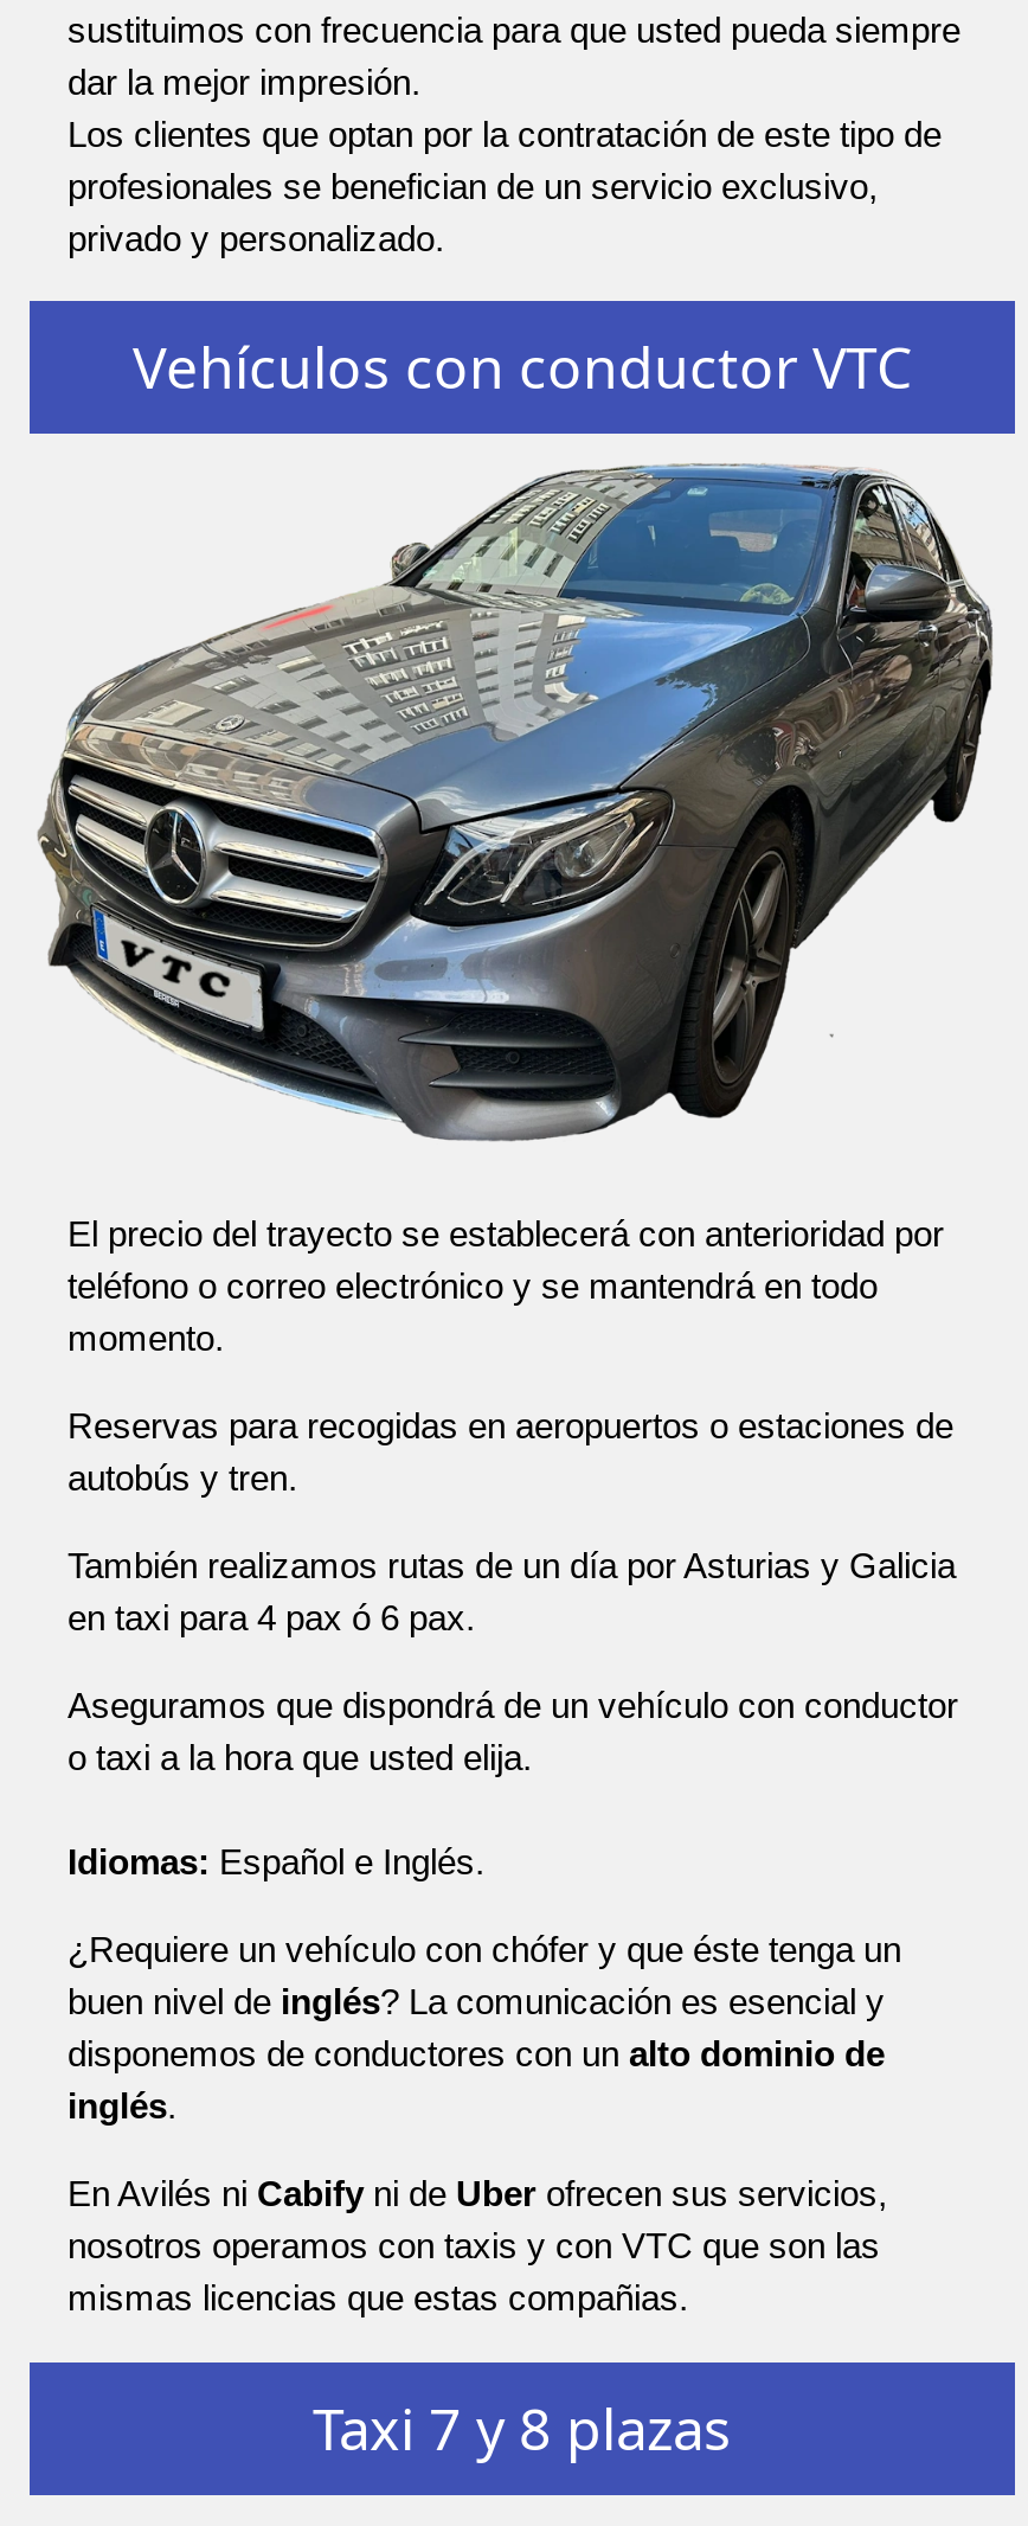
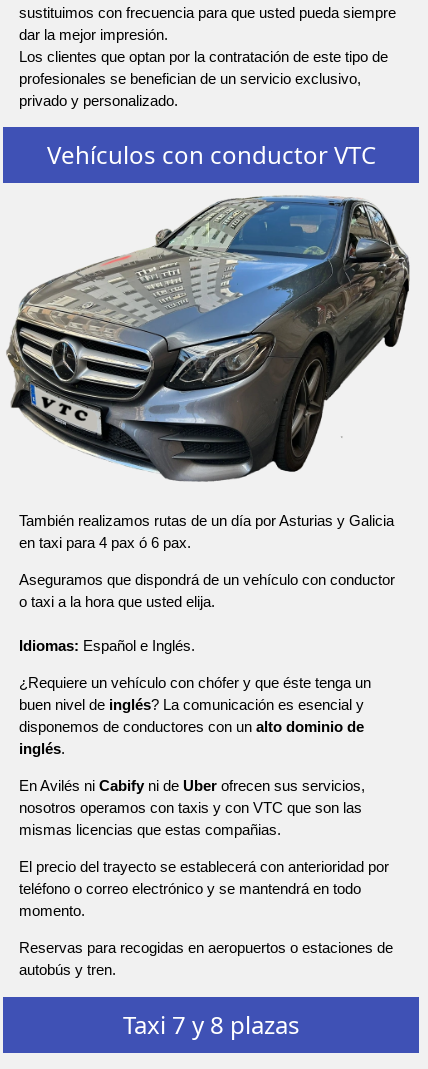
moved down: El precio del trayecto se establecerá con anterioridad por | teléfono o correo electrónico y se mantendrá en todo | momento. | Reservas para recogidas en aeropuertos o estaciones de | autobús y tren.

moved up: También realizamos rutas de un día por Asturias y Galicia | en taxi para 4 pax ó 6 pax. | Aseguramos que dispondrá de un vehículo con conductor | ... | nosotros operamos con taxis y con VTC que son las | mismas licencias que estas compañias.
